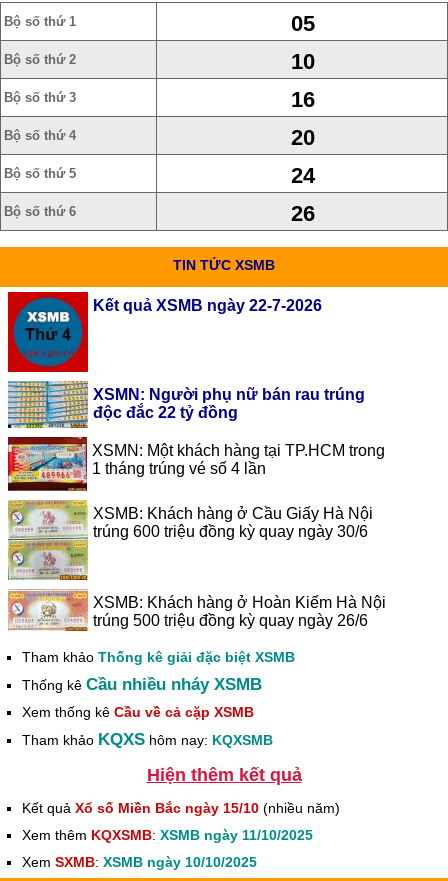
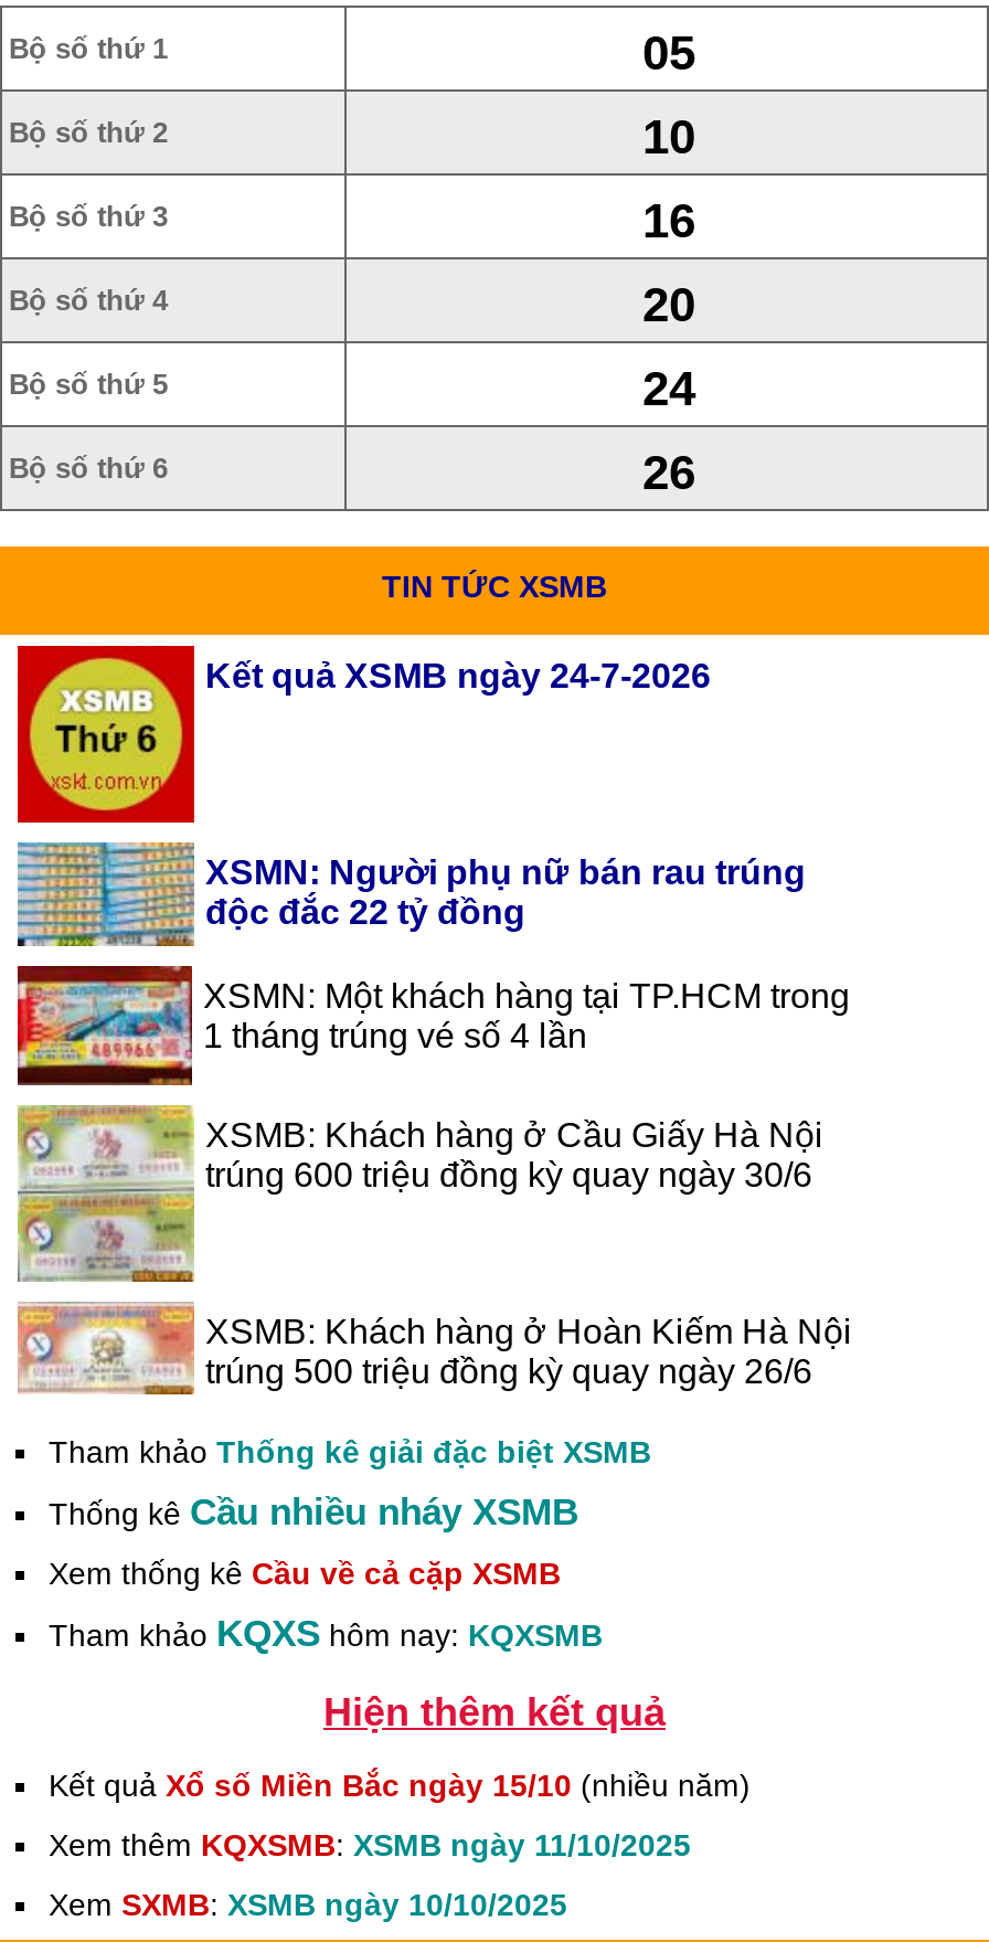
- [image]
- Kết quả XSMB ngày 22-7-2026
+ [image]
+ Kết quả XSMB ngày 24-7-2026
